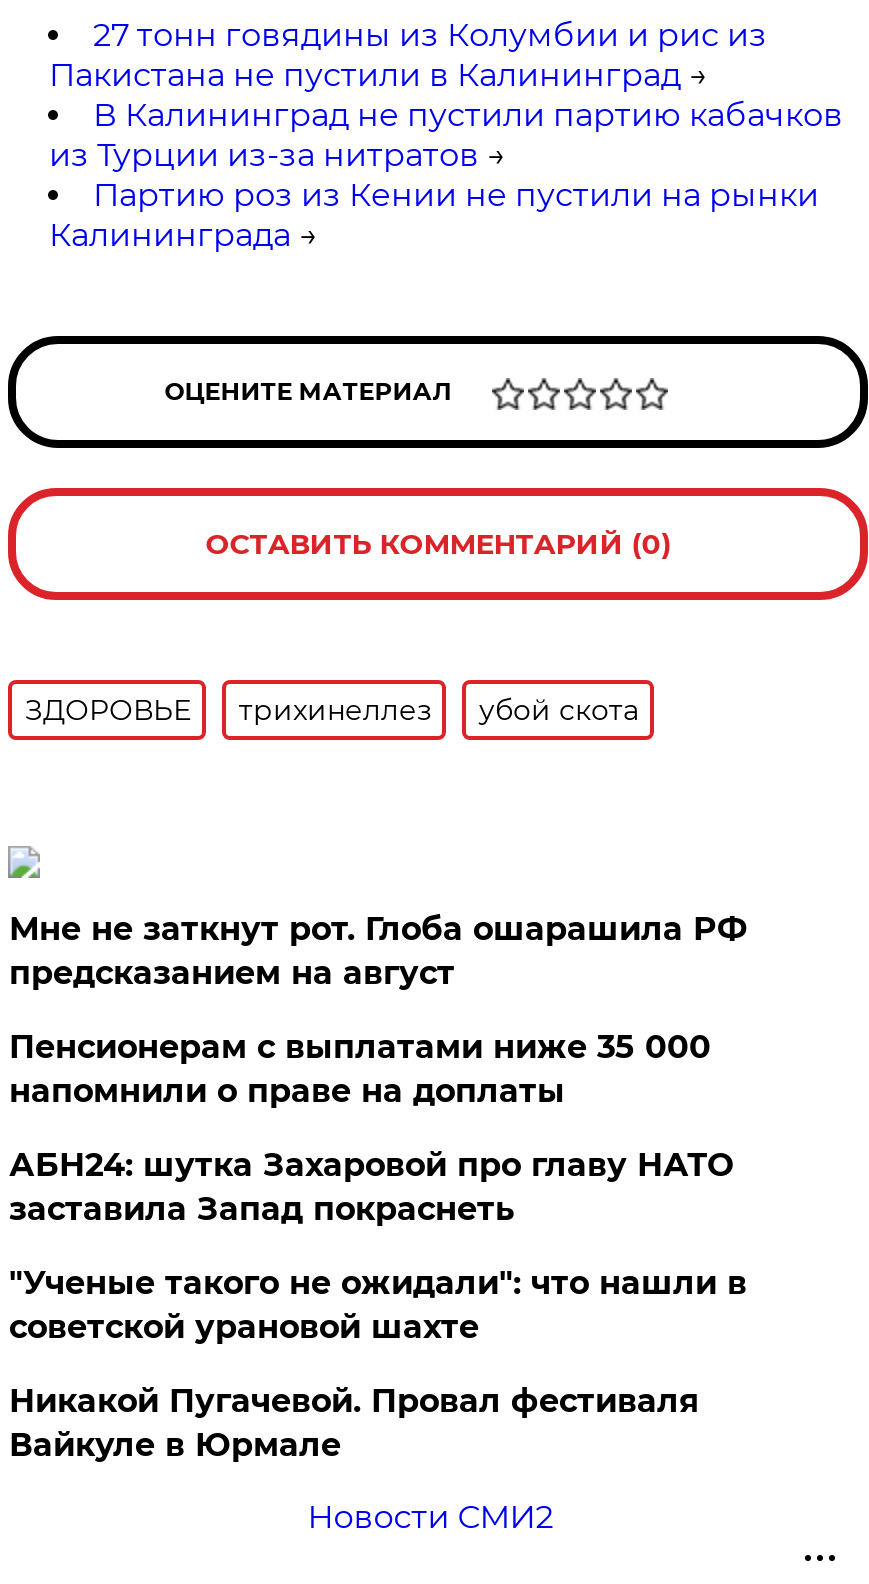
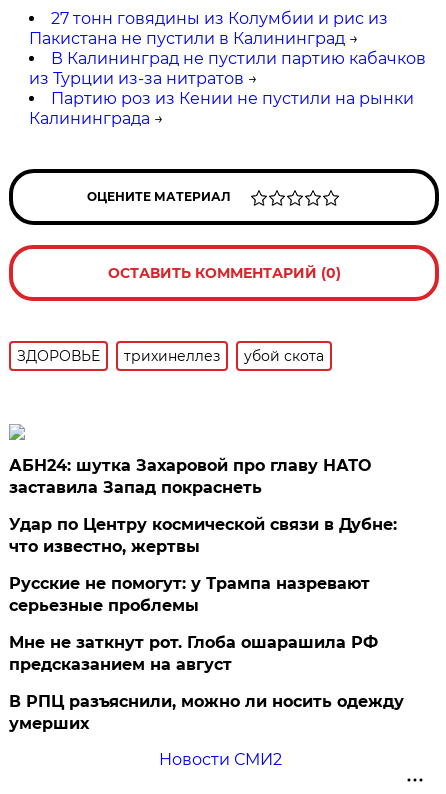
moved down: Мне не заткнут рот. Глоба ошарашила РФ | предсказанием на август

- Пенсионерам с выплатами ниже 35 000
- напомнили о праве на доплаты

moved up: АБН24: шутка Захаровой про главу НАТО | заставила Запад покраснеть

- "Ученые такого не ожидали": что нашли в
- советской урановой шахте
- Никакой Пугачевой. Провал фестиваля
- Вайкуле в Юрмале
+ Удар по Центру космической связи в Дубне:
+ что известно, жертвы
+ Русские не помогут: у Трампа назревают
+ серьезные проблемы
+ В РПЦ разъяснили, можно ли носить одежду
+ умерших
